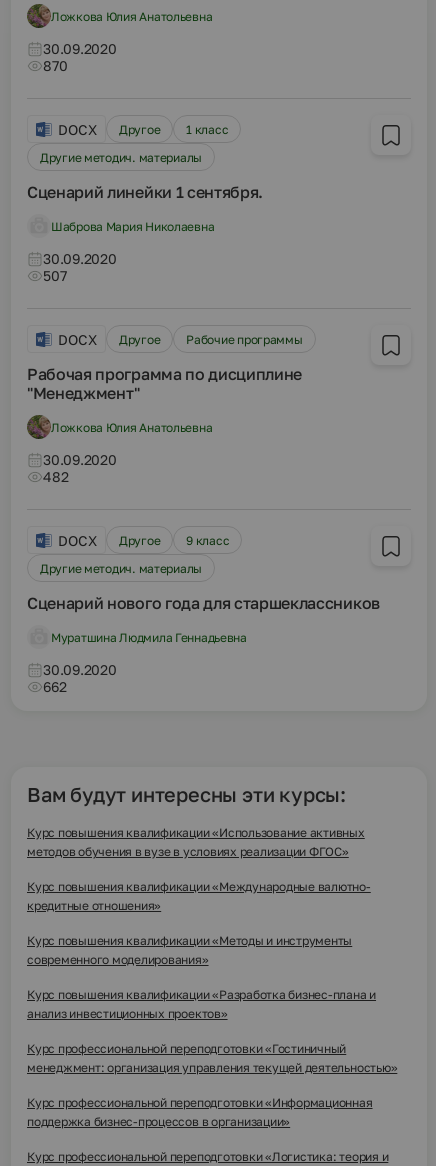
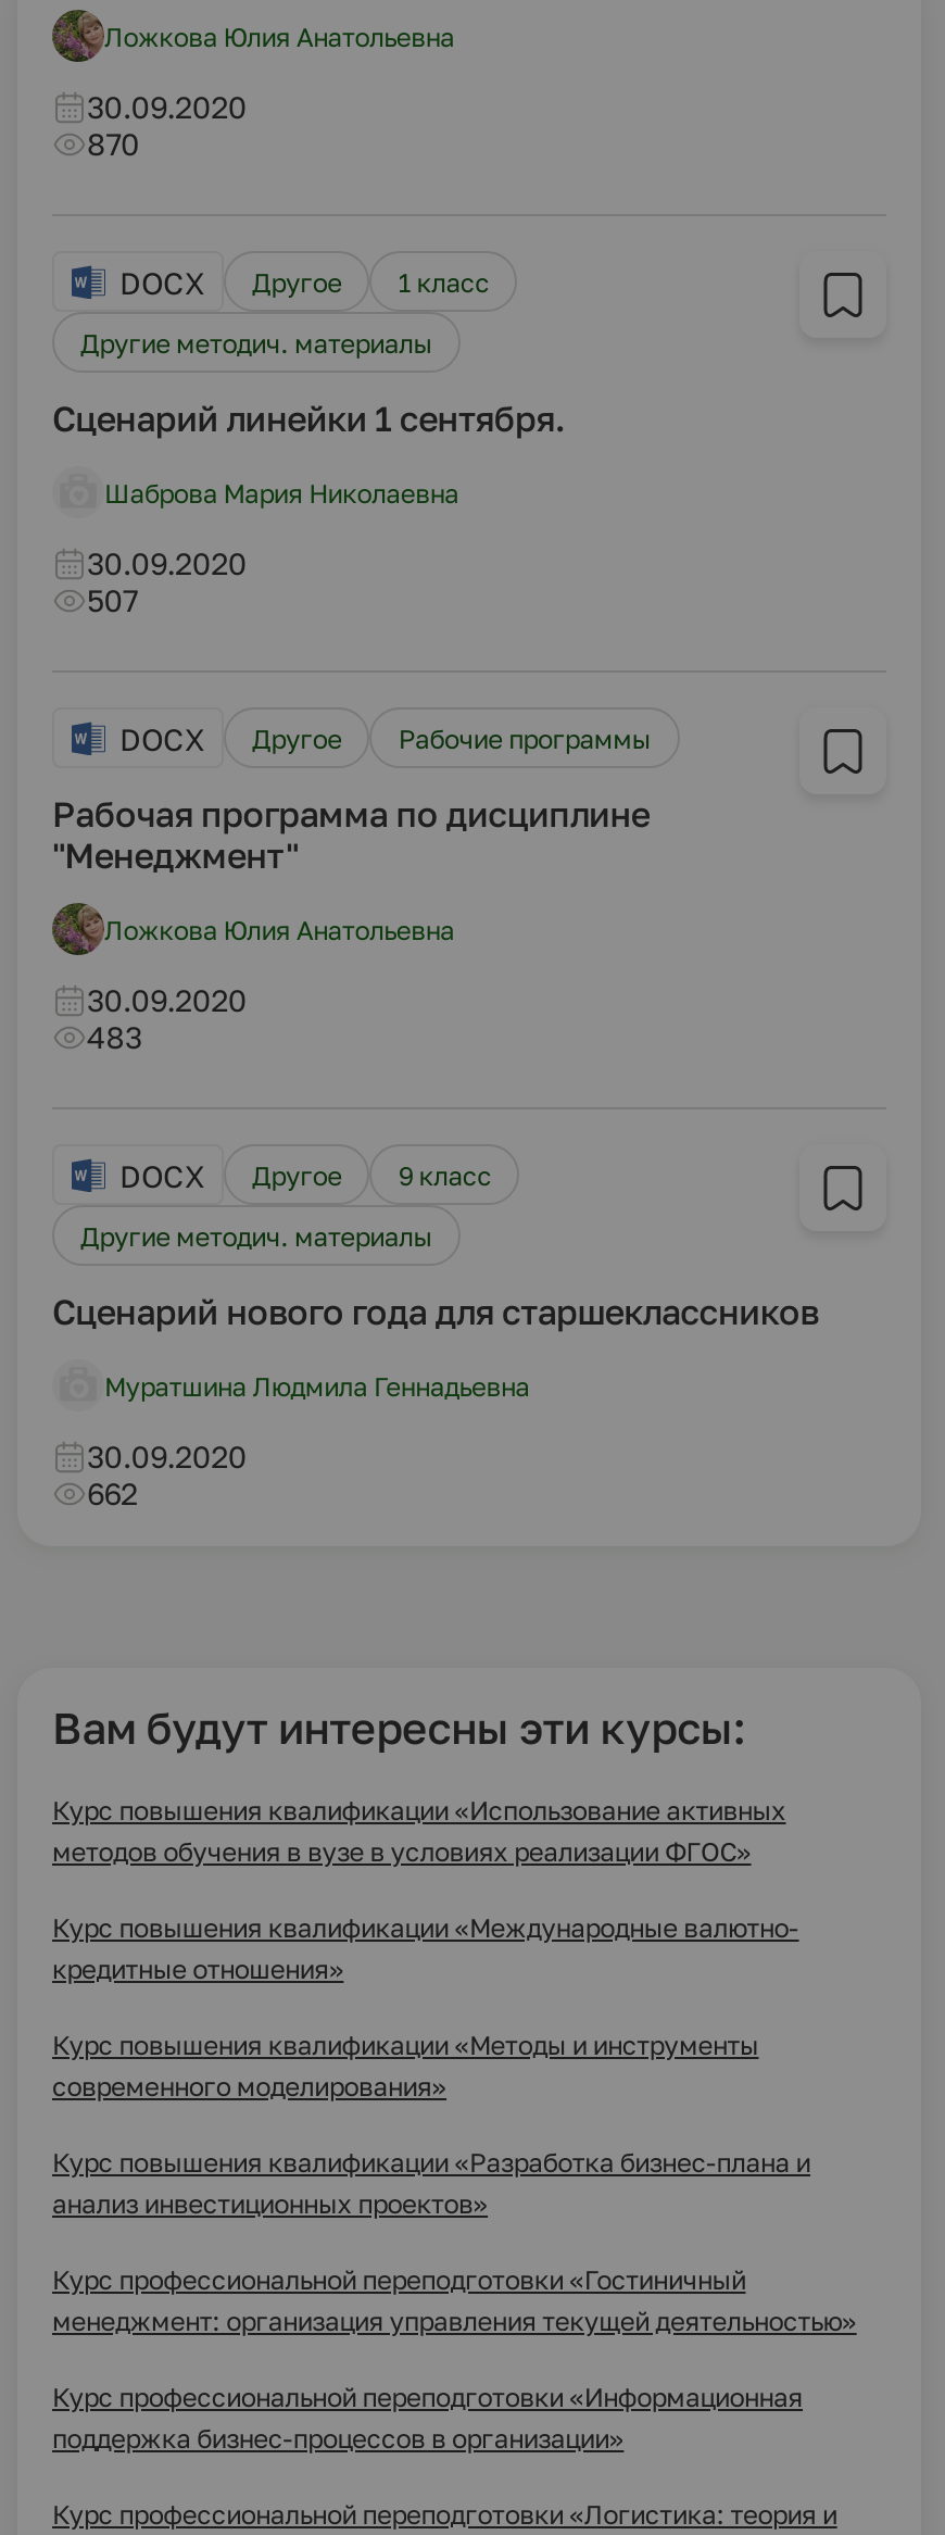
- 482
+ 483
